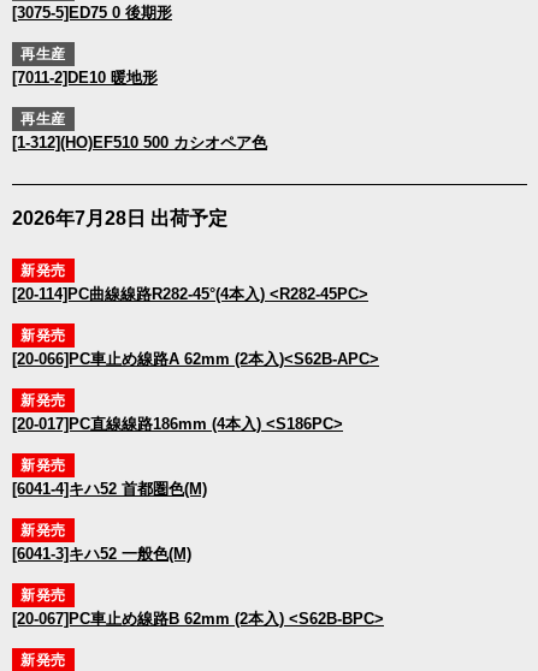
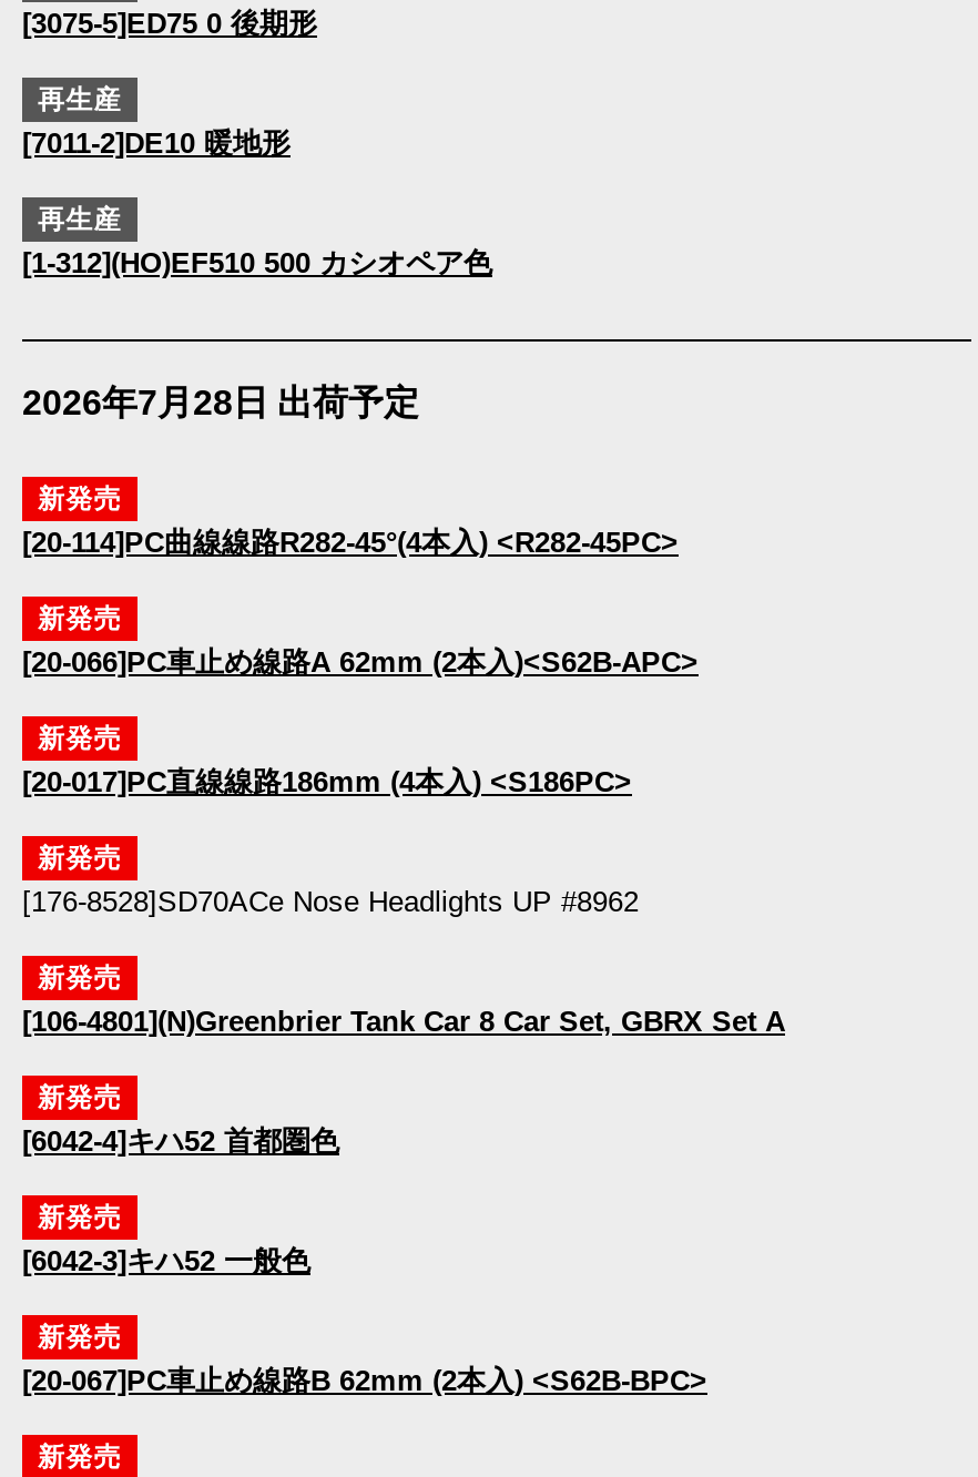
- [6041-4]キハ52 首都圏色(M)
+ [176-8528]SD70ACe Nose Headlights UP #8962

- [6041-3]キハ52 一般色(M)
+ [106-4801](N)Greenbrier Tank Car 8 Car Set, GBRX Set A
+ 新発売
+ [6042-4]キハ52 首都圏色
+ 新発売
+ [6042-3]キハ52 一般色
